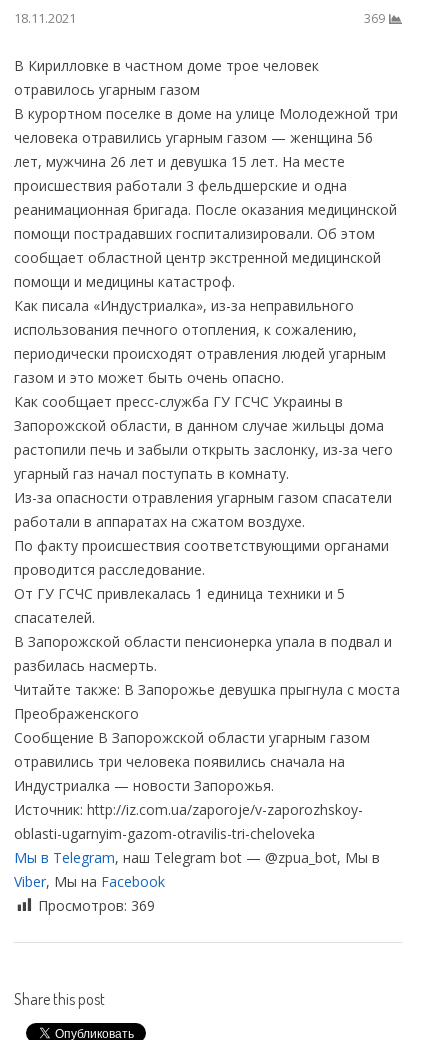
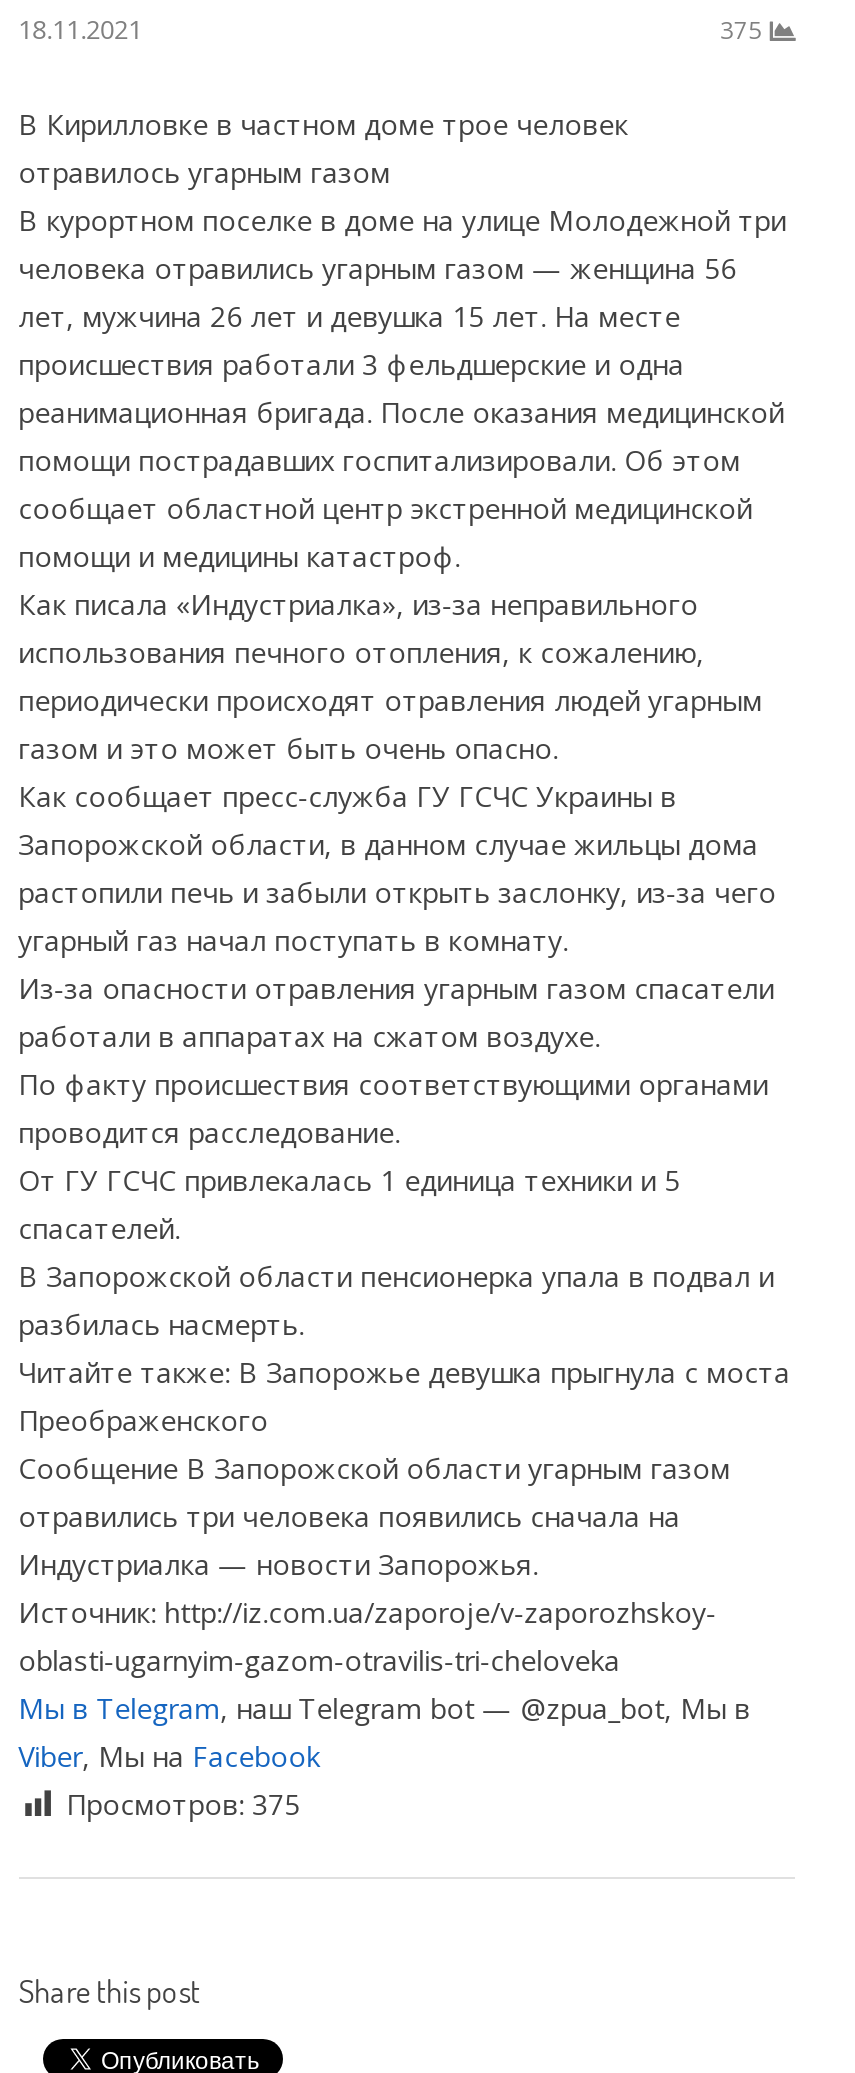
- 369
+ 375

- Просмотров: 369
+ Просмотров: 375
